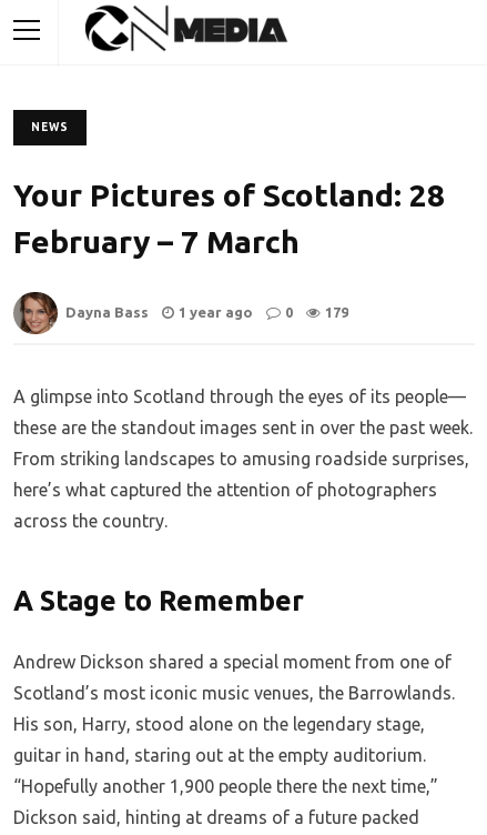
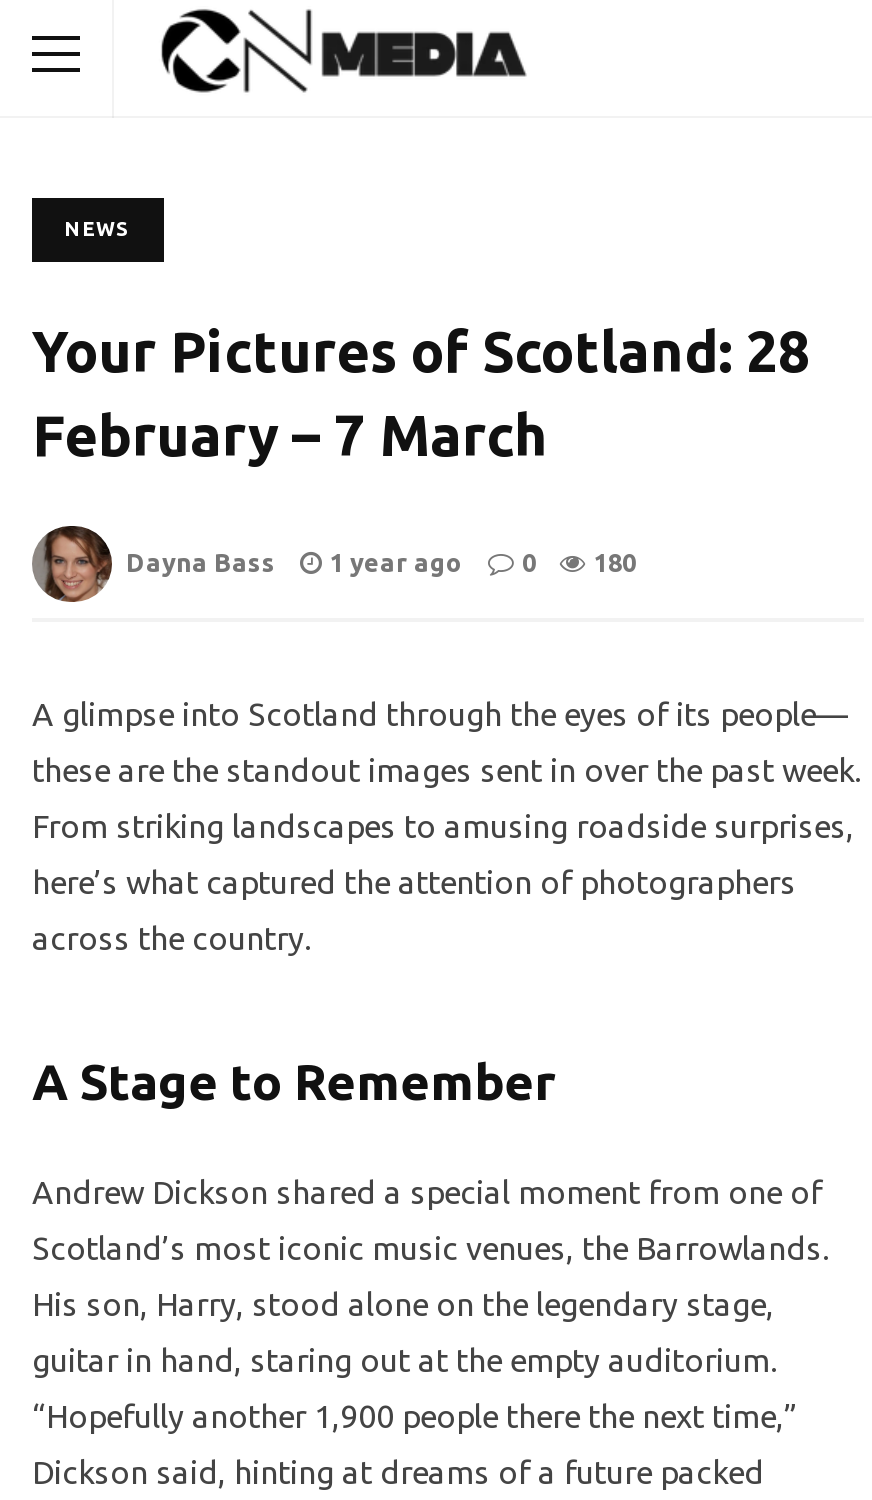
- 179
+ 180
